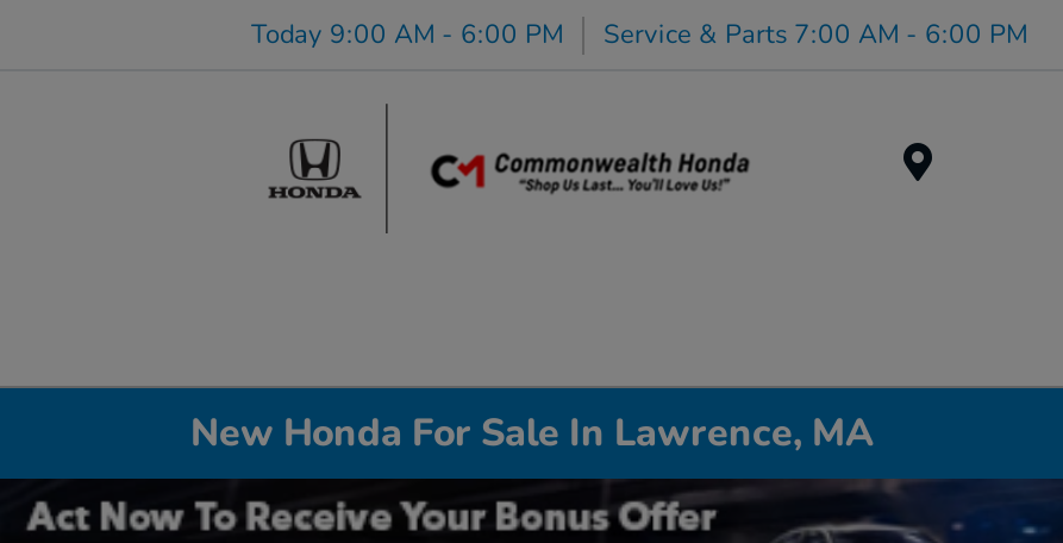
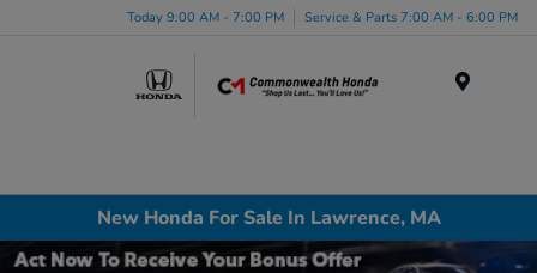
- Today 9:00 AM - 6:00 PM Service & Parts 7:00 AM - 6:00 PM
+ Today 9:00 AM - 7:00 PM Service & Parts 7:00 AM - 6:00 PM
